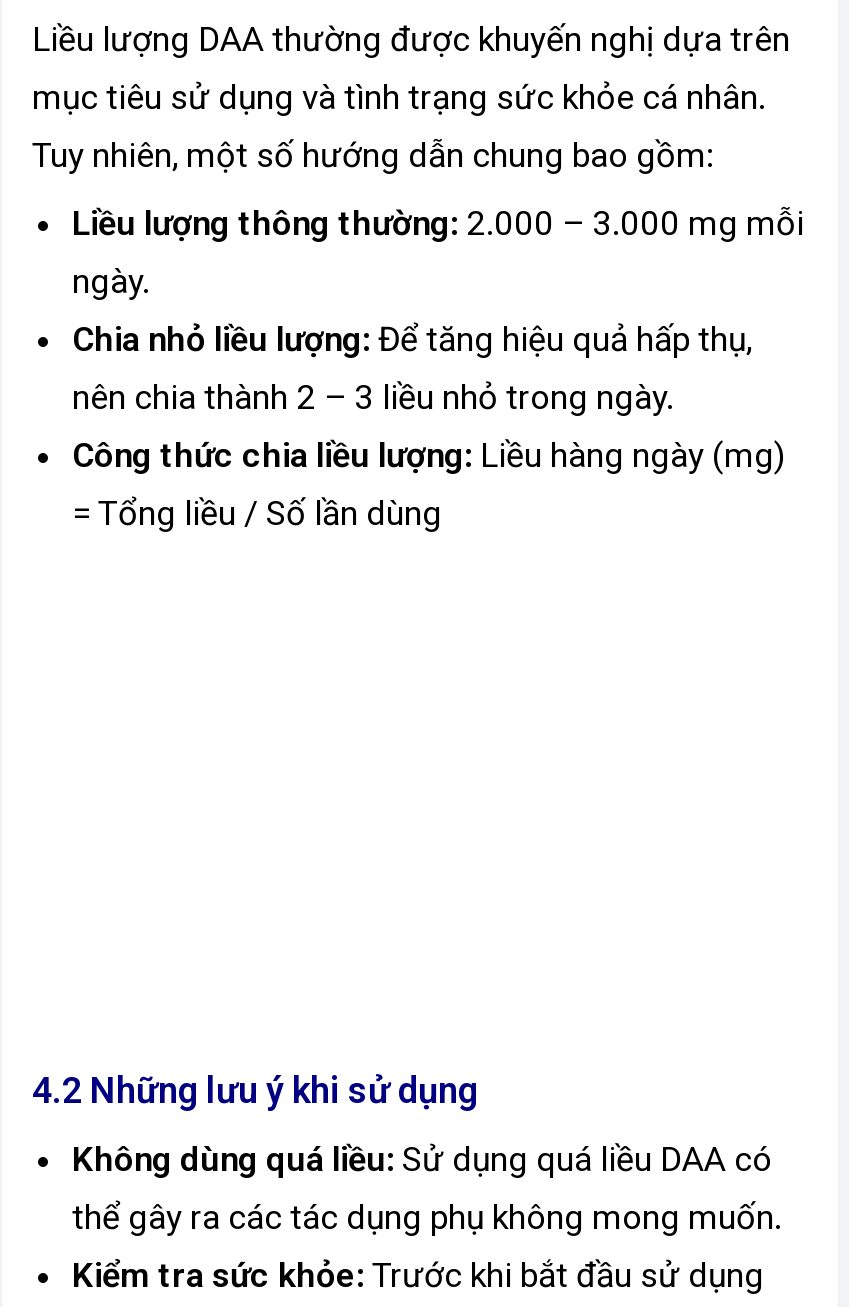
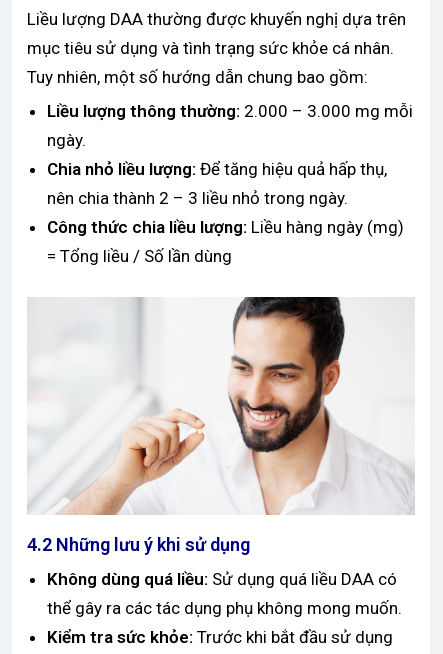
+ [image]

+ [image]
